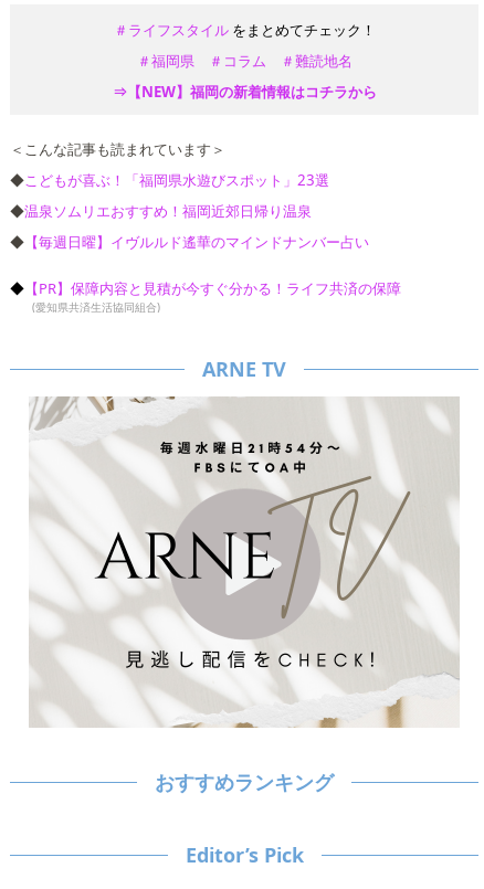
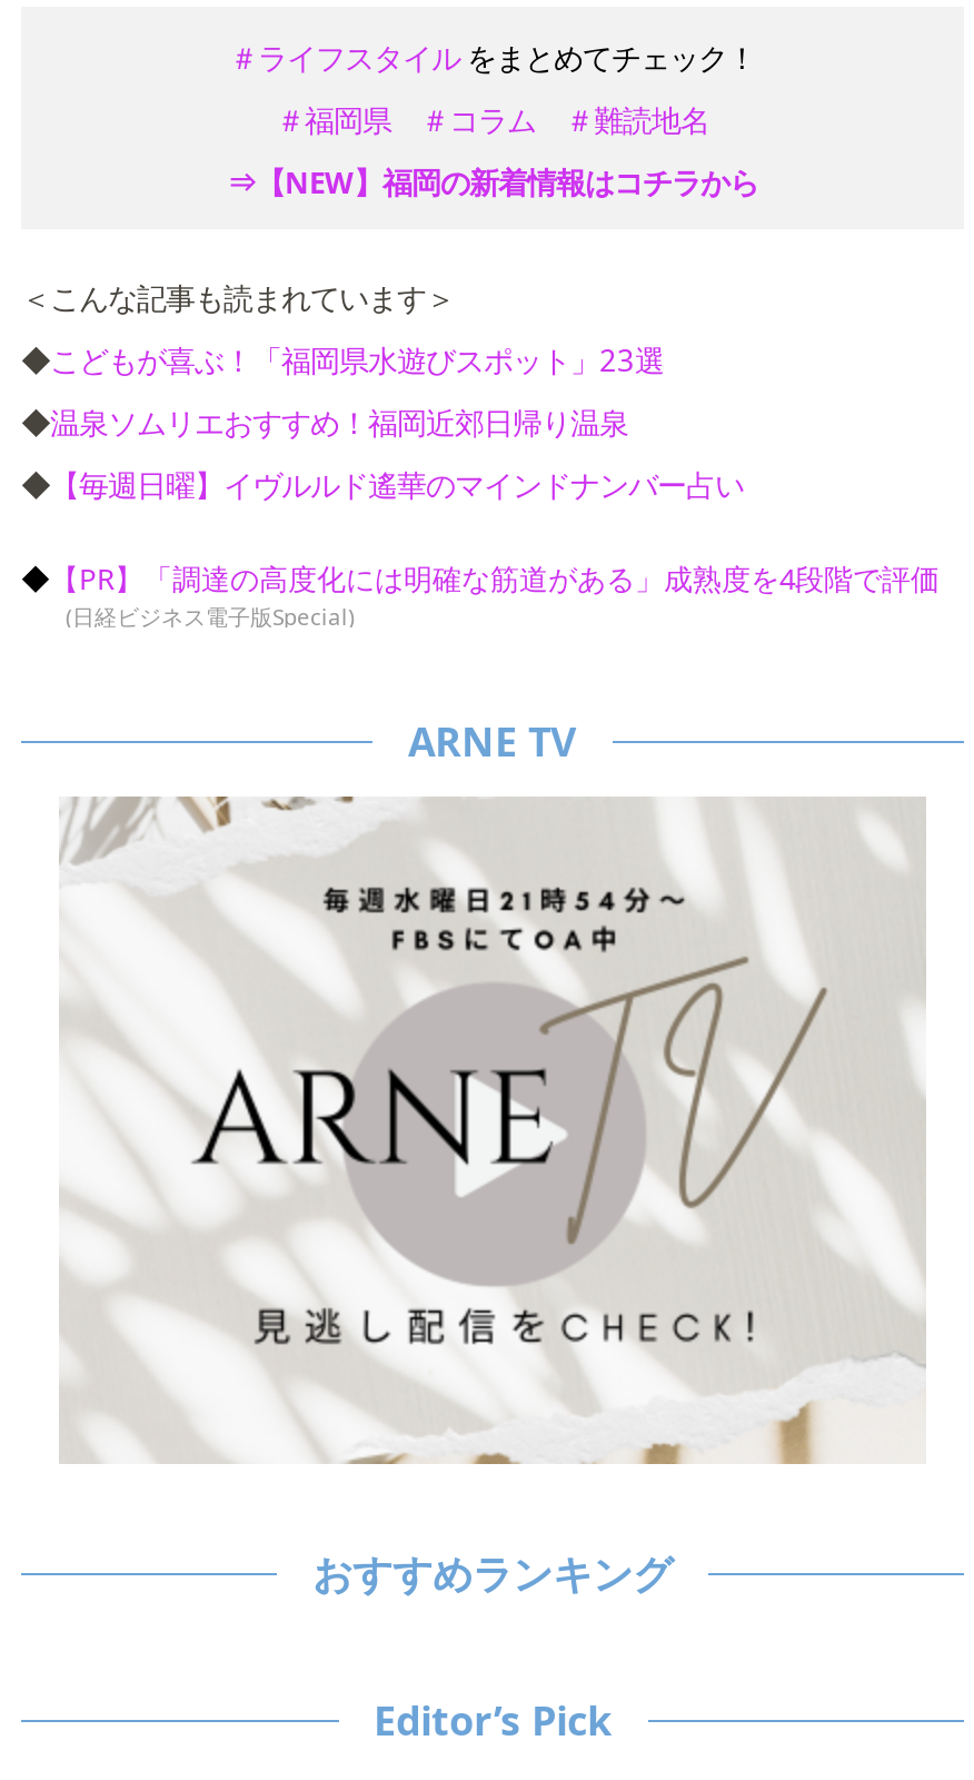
- 【PR】保障内容と見積が今すぐ分かる！ライフ共済の保障
- (愛知県共済生活協同組合)
+ 【PR】「調達の高度化には明確な筋道がある」成熟度を4段階で評価
+ (日経ビジネス電子版Special)
